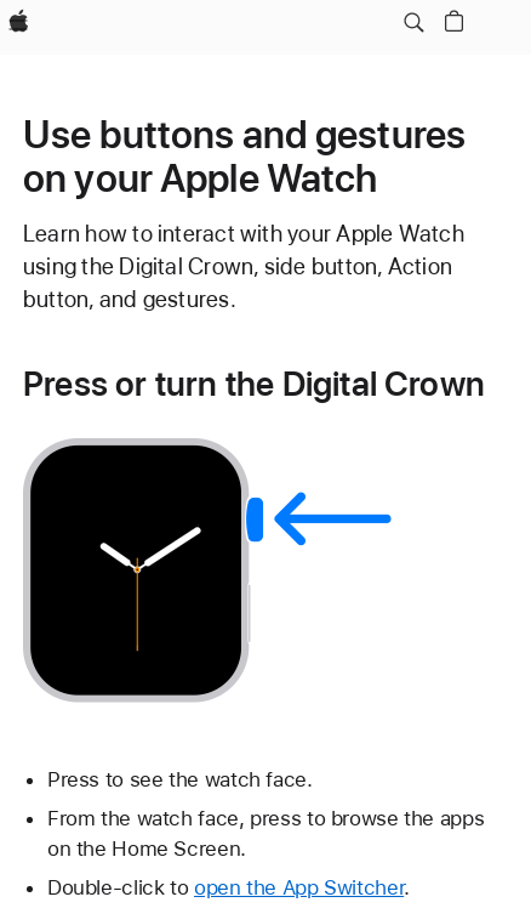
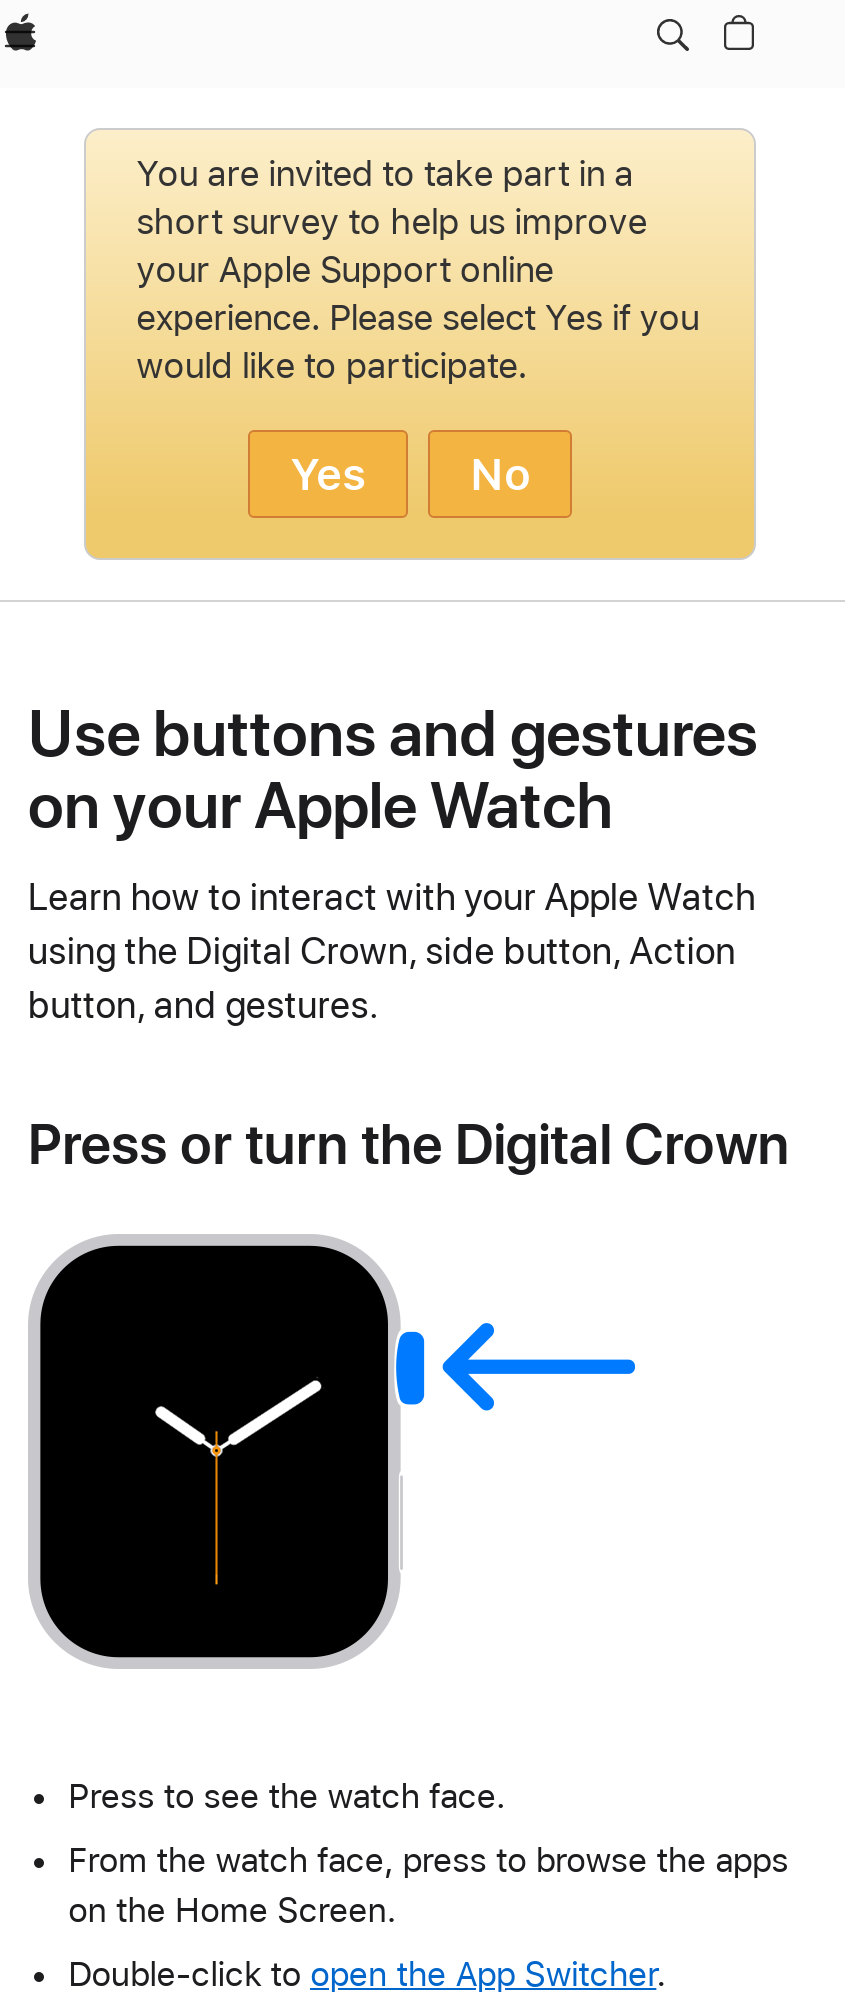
+ [image]
+ You are invited to take part in a
+ short survey to help us improve
+ your Apple Support online
+ experience. Please select Yes if you
+ would like to participate.
+ Yes
+ No
